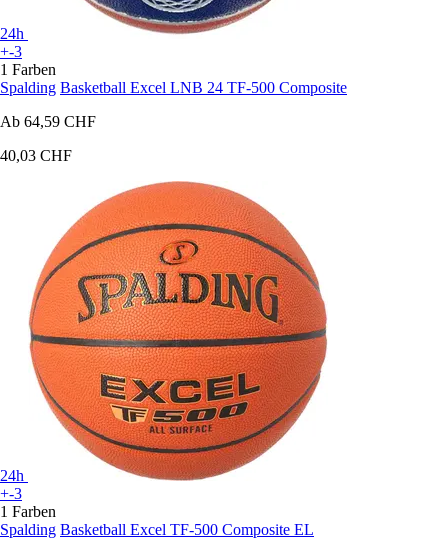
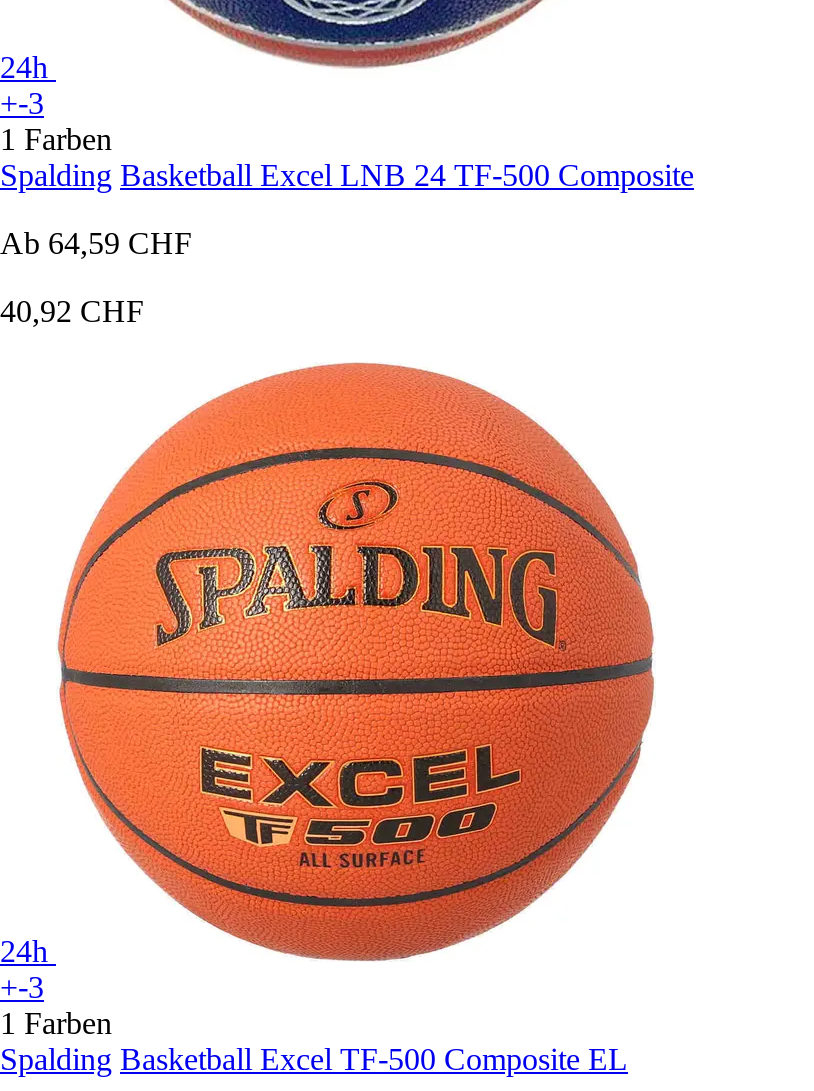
- 40,03 CHF
+ 40,92 CHF
